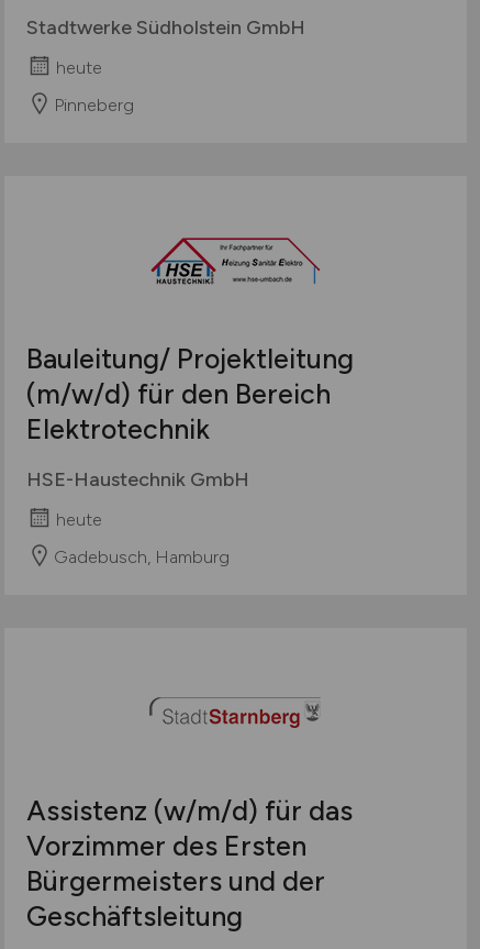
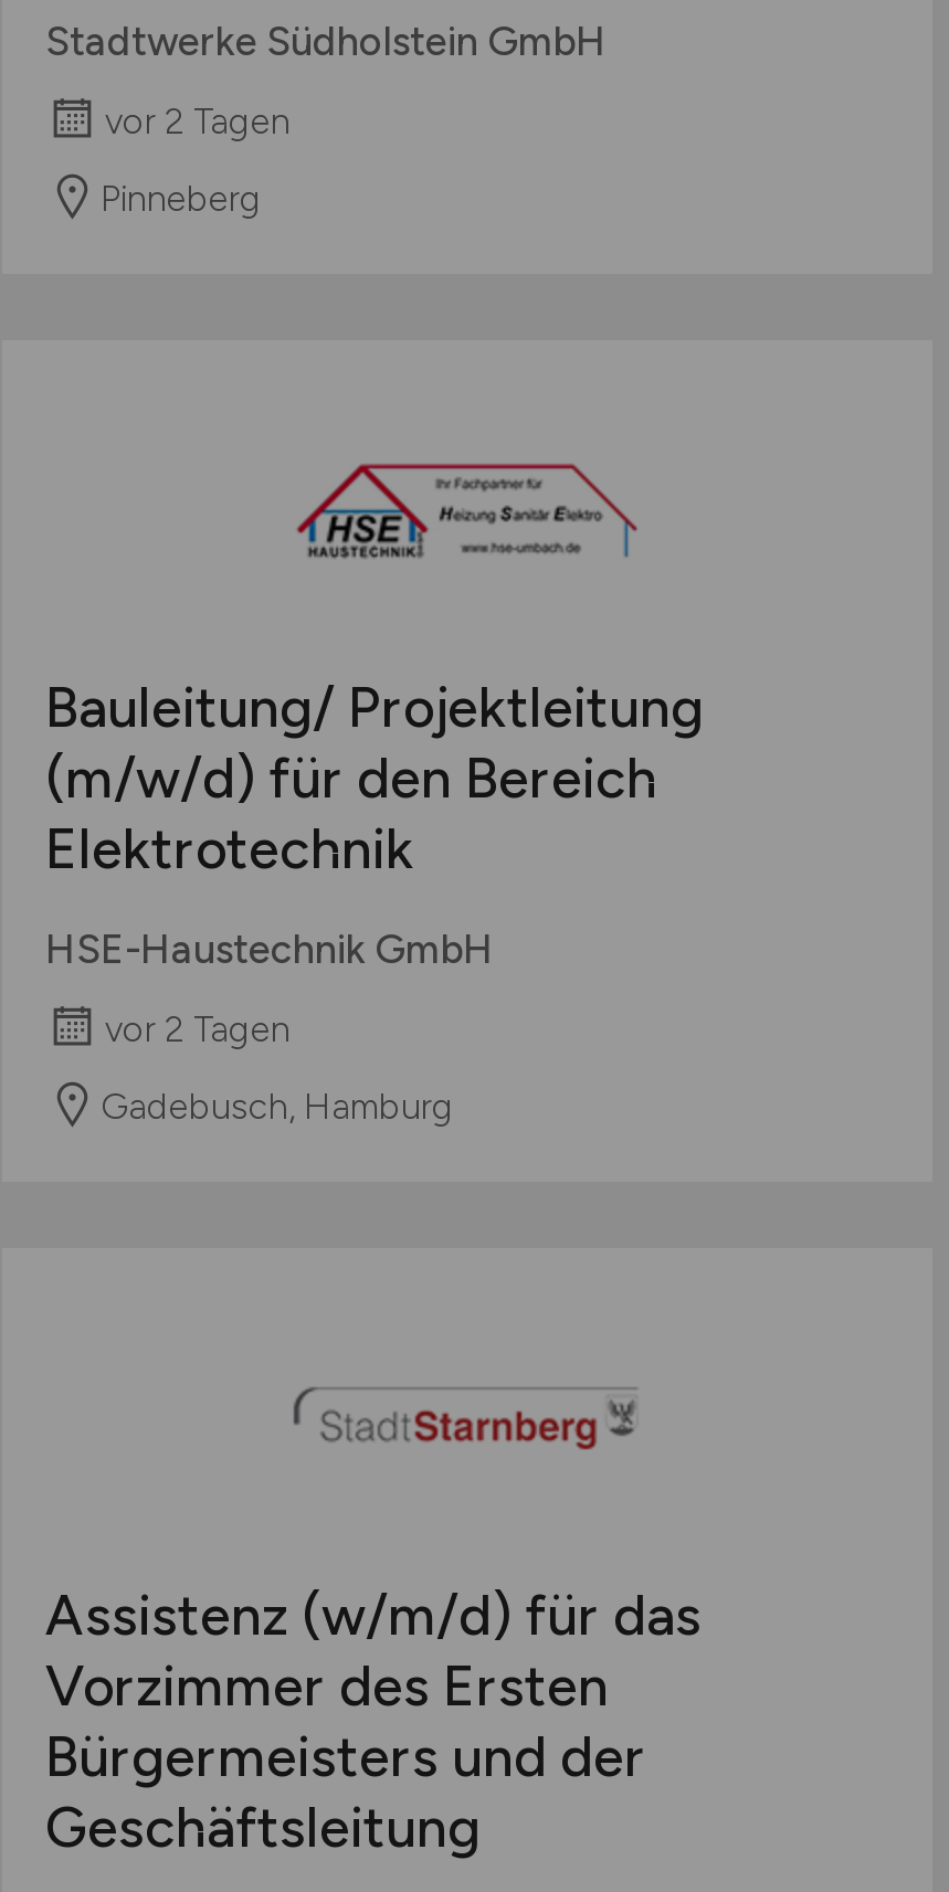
- heute
+ vor 2 Tagen

- [image]
+ [image]

- heute
+ vor 2 Tagen
